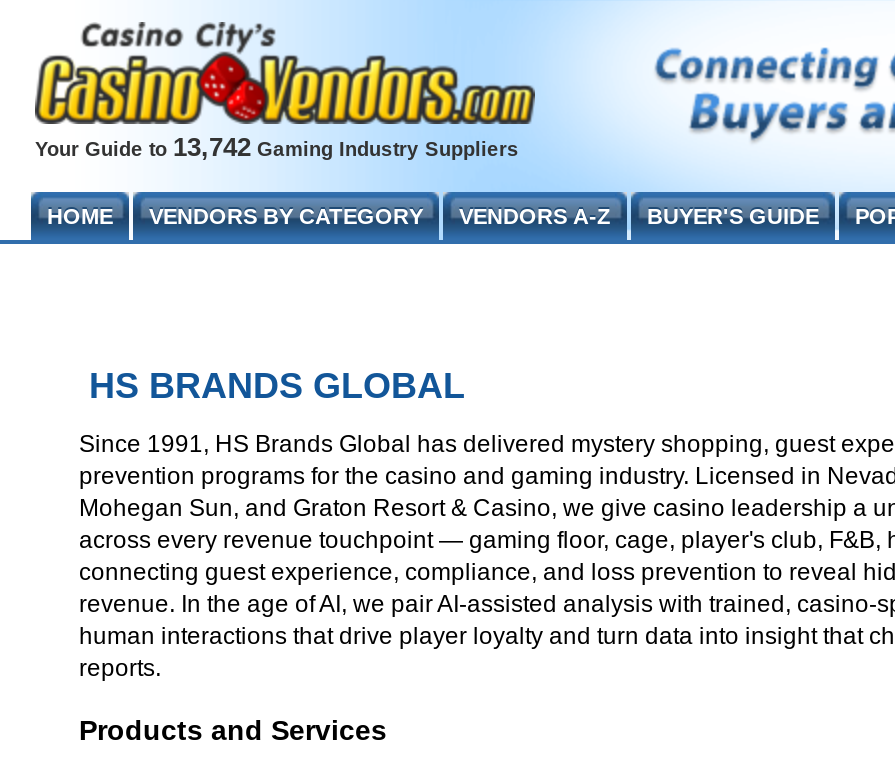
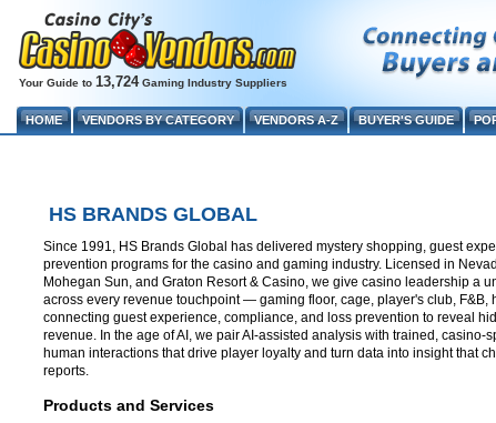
- Your Guide to 13,742 Gaming Industry Suppliers
+ Your Guide to 13,724 Gaming Industry Suppliers
